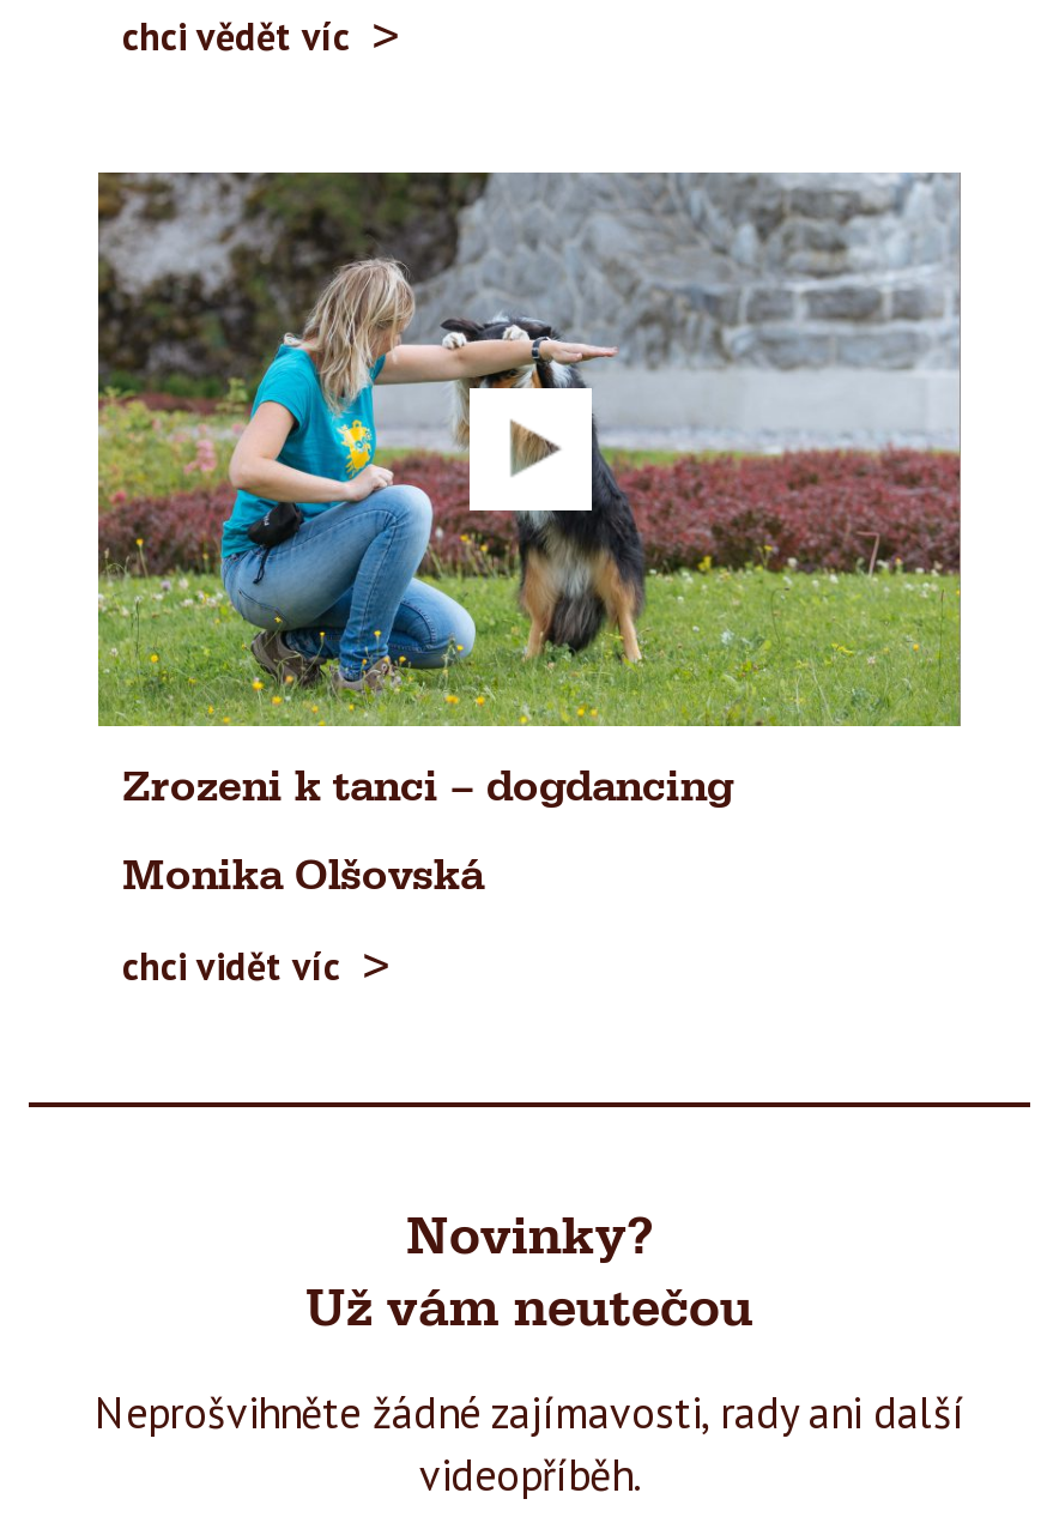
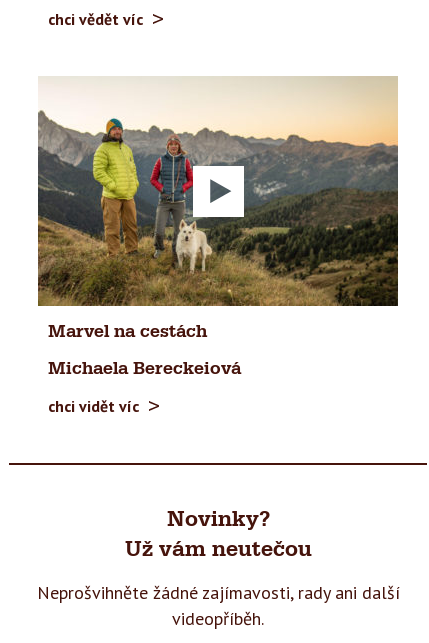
- [image]
- Zrozeni k tanci – dogdancing
+ [image]
+ Marvel na cestách

- Monika Olšovská
+ Michaela Bereckeiová
